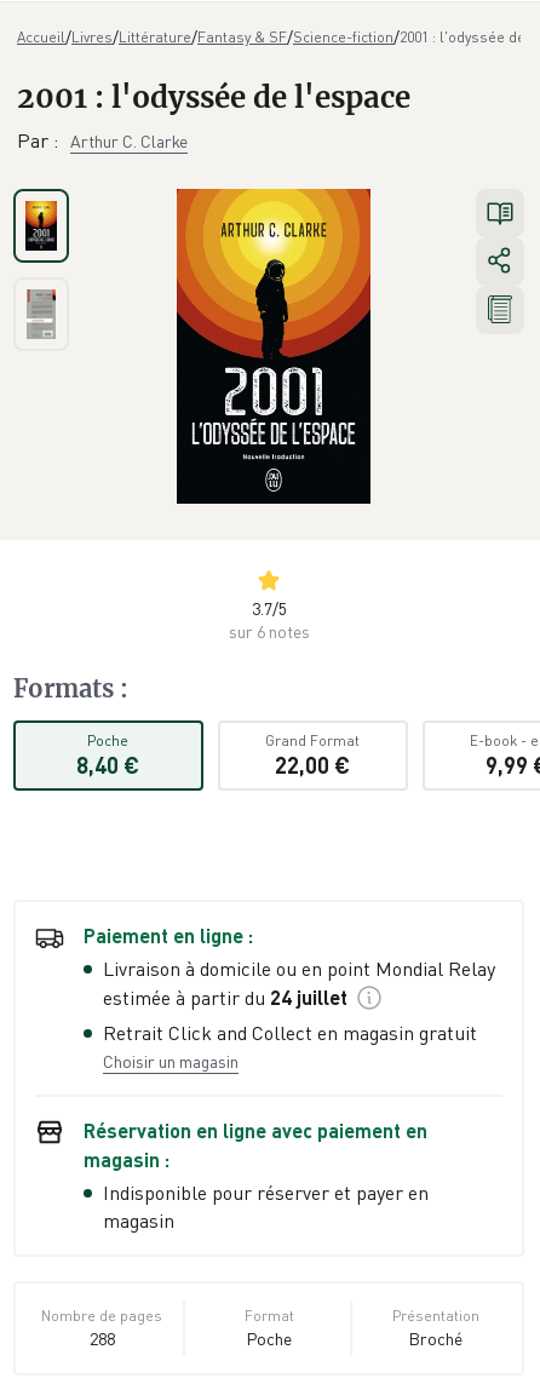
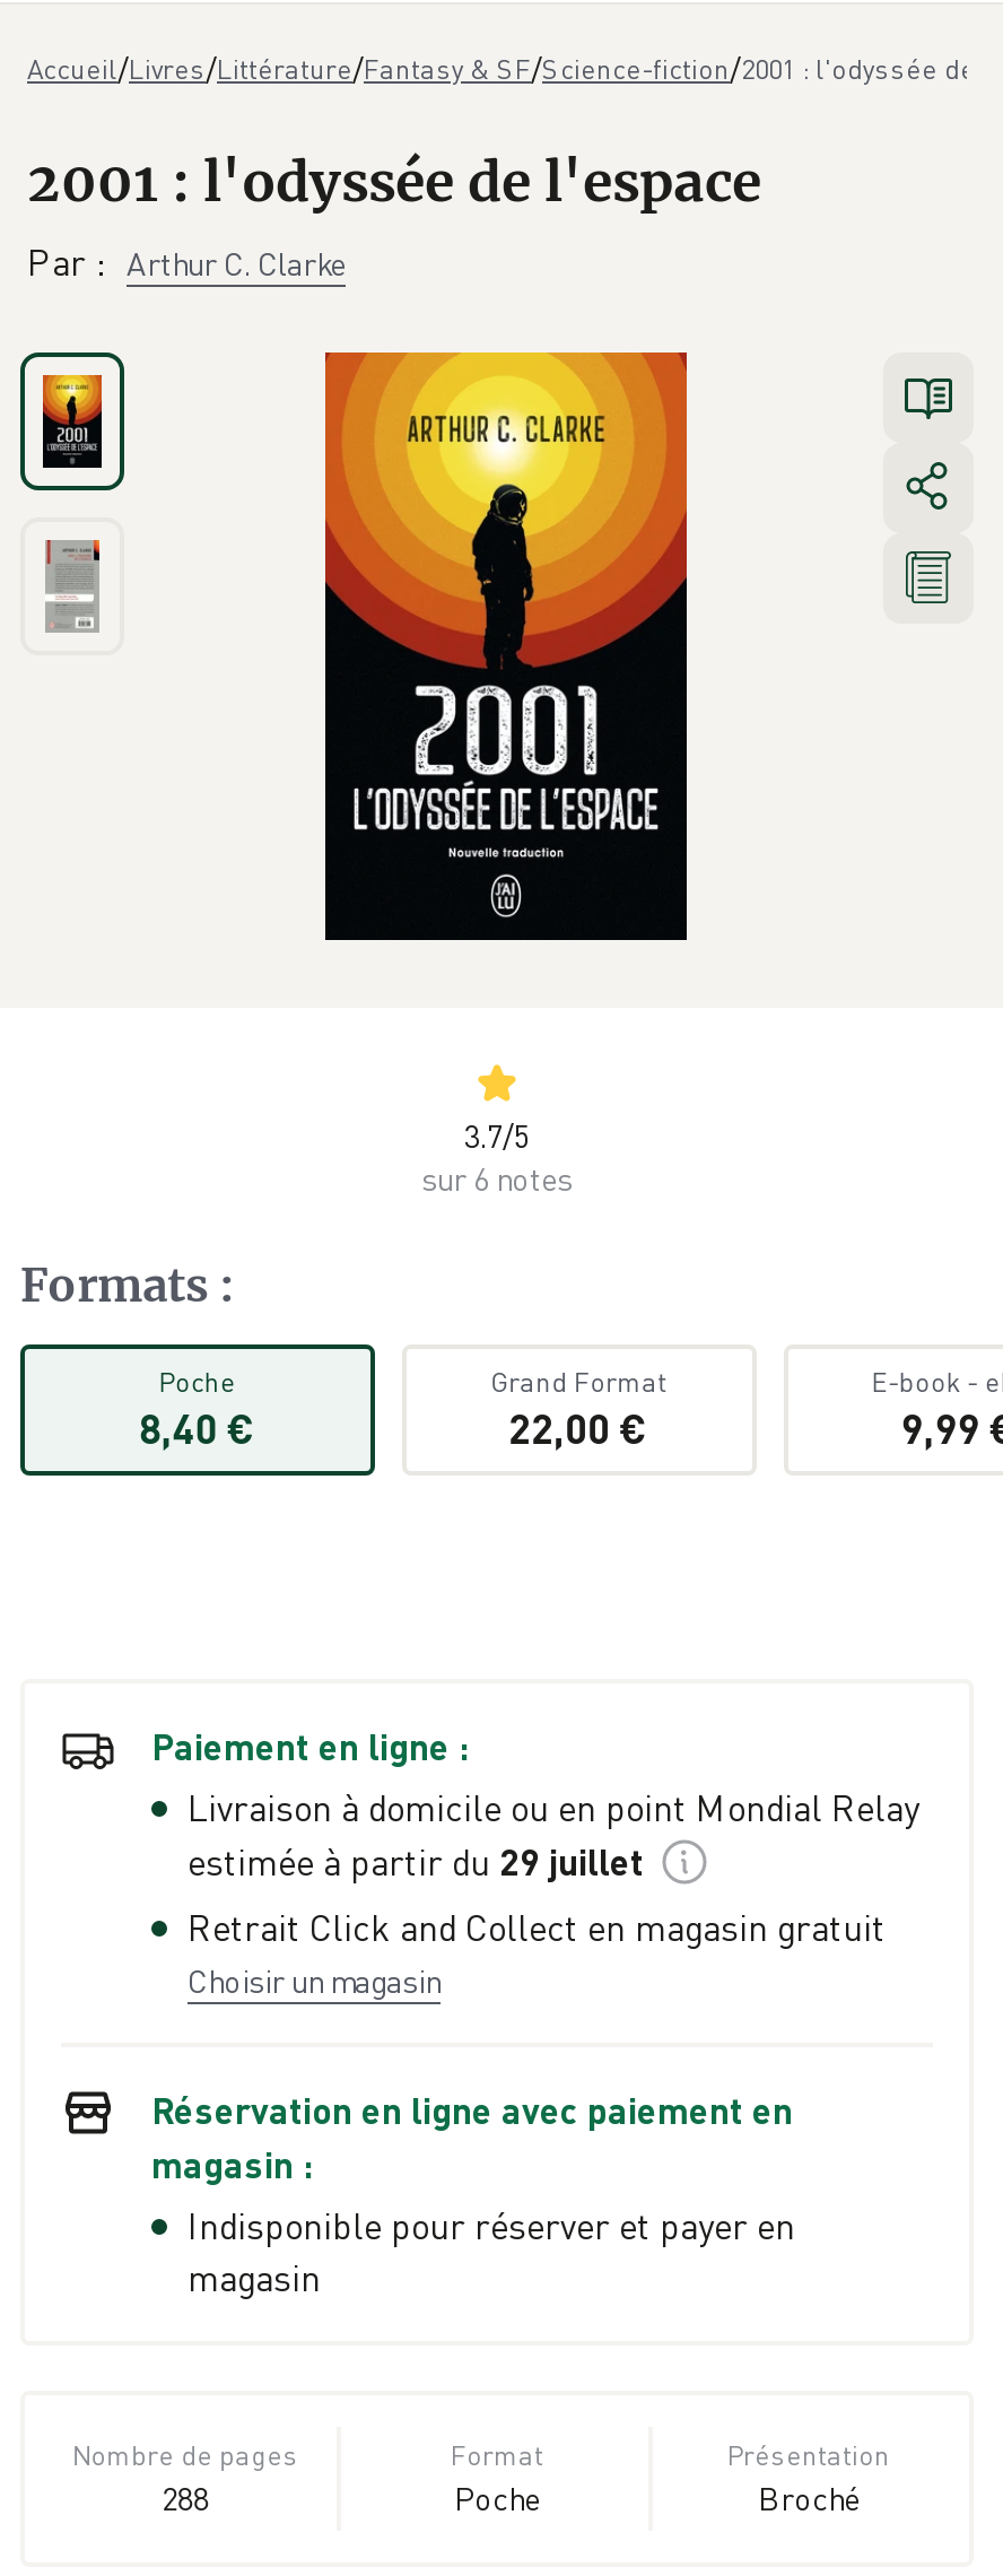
- estimée à partir du 24 juillet
+ estimée à partir du 29 juillet
